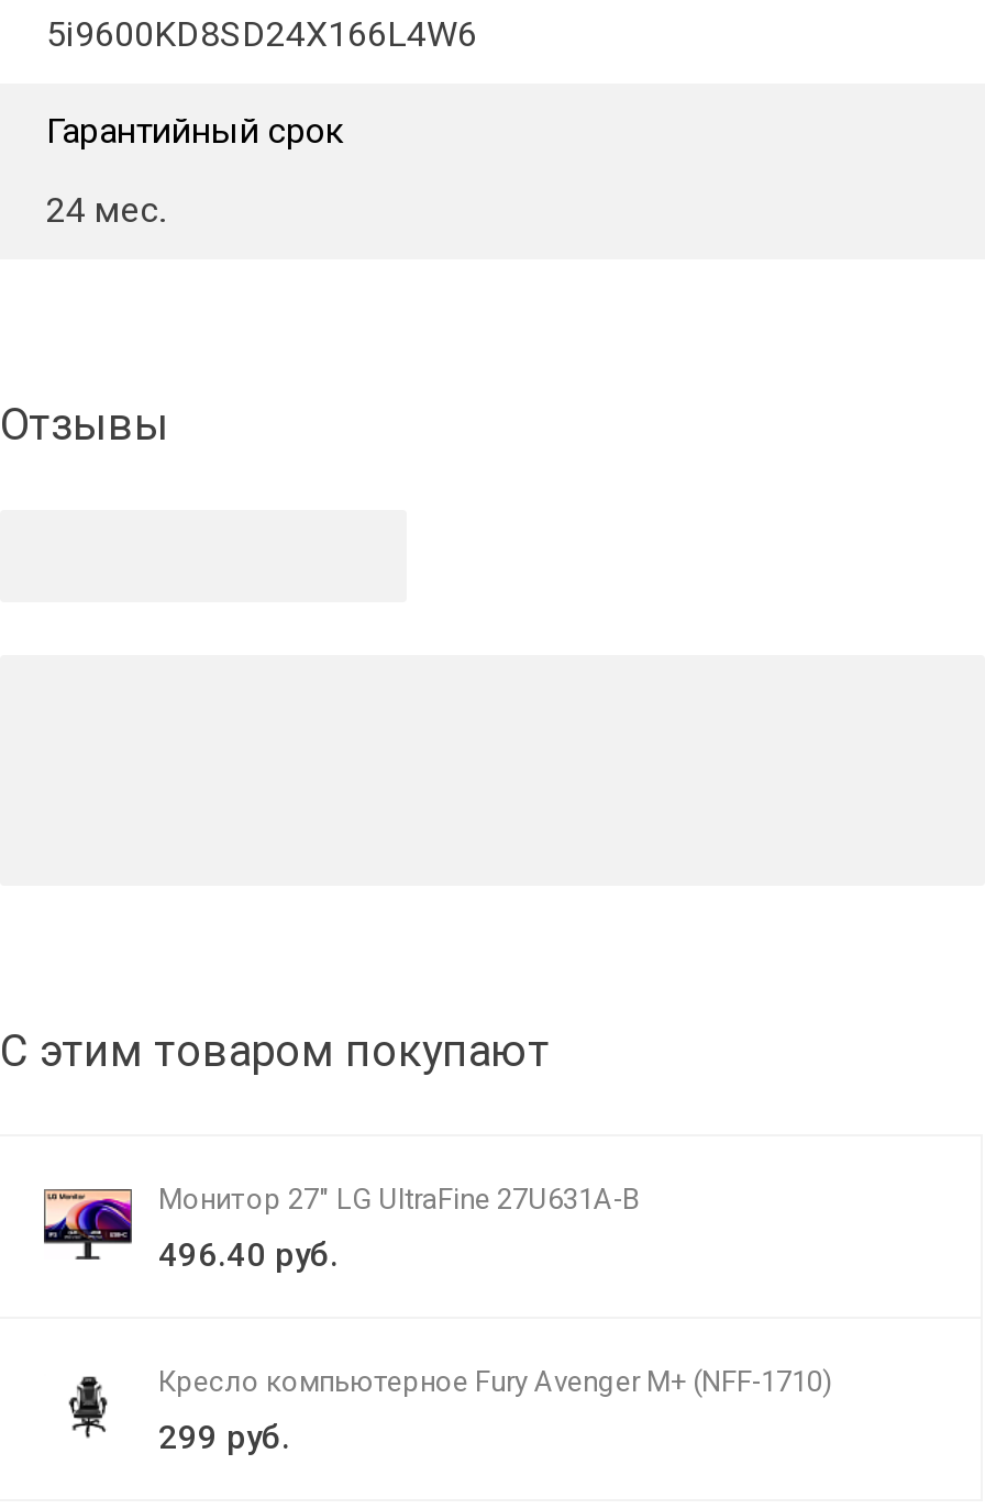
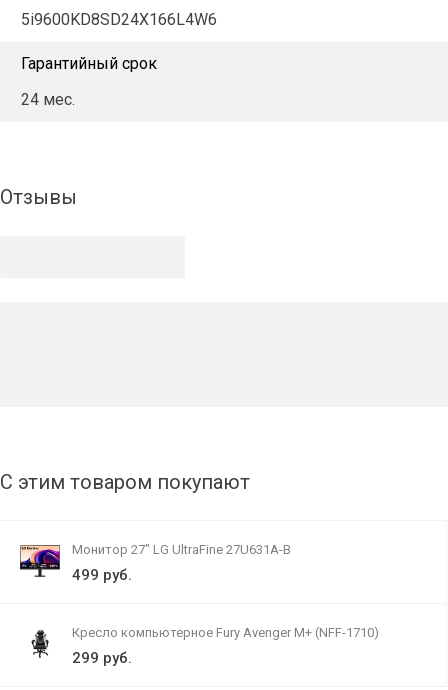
- 496.40 руб.
+ 499 руб.
